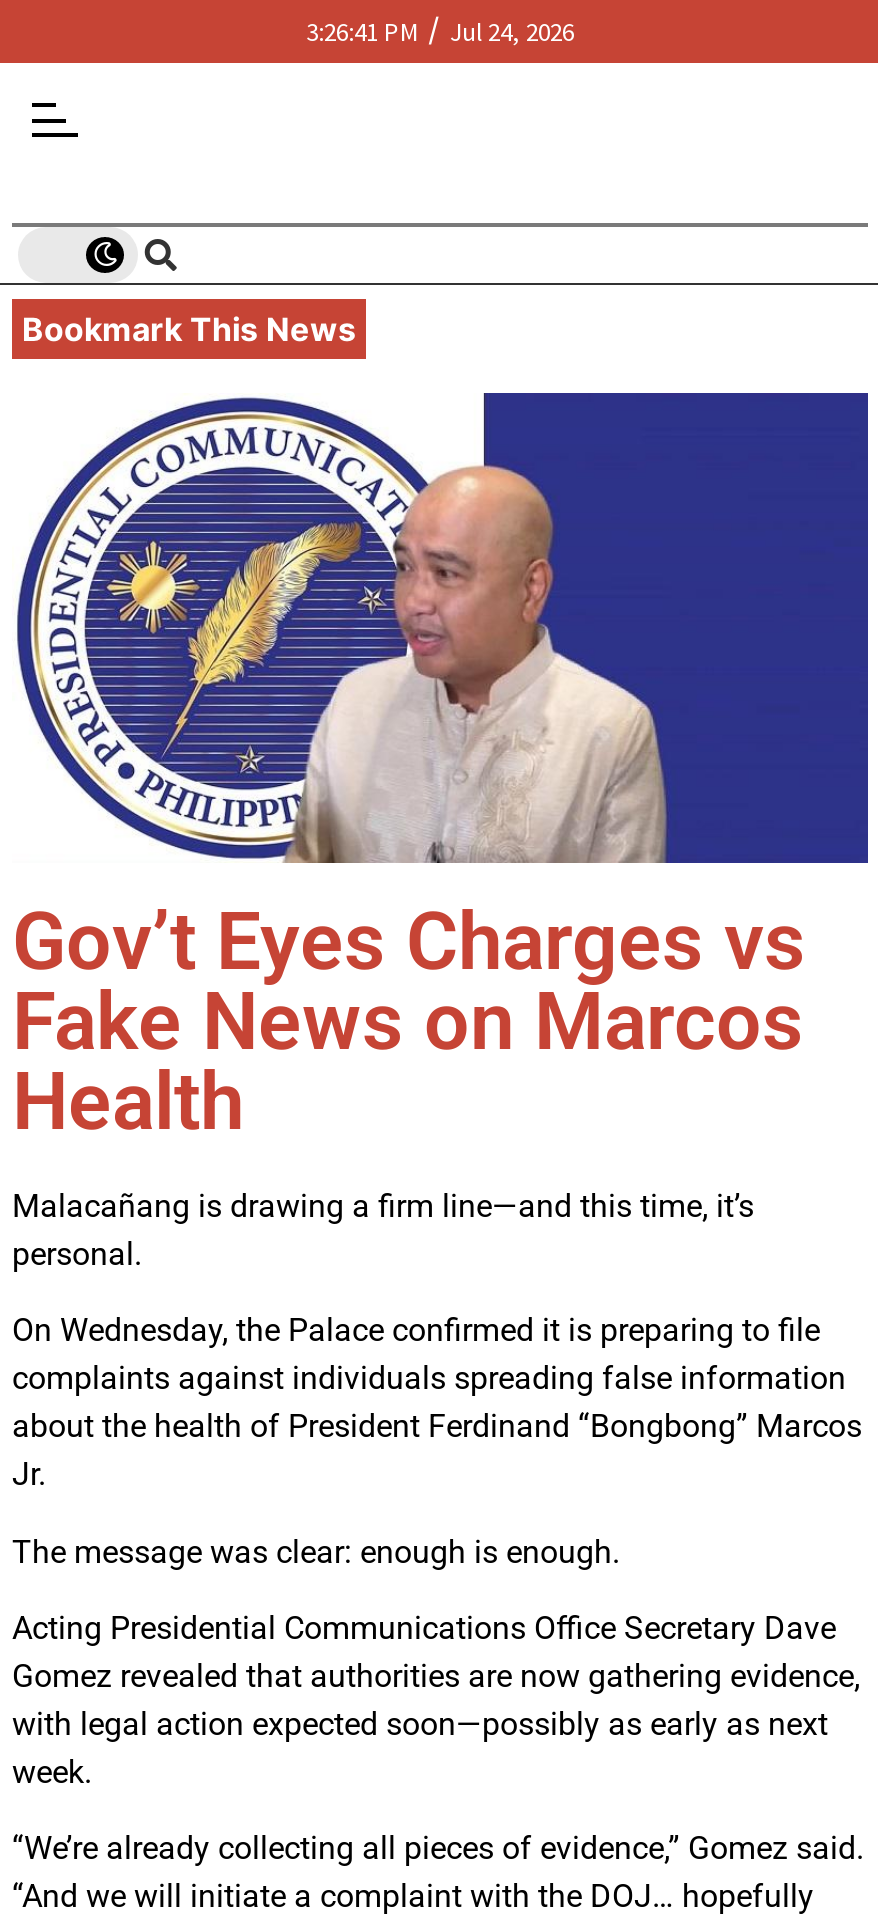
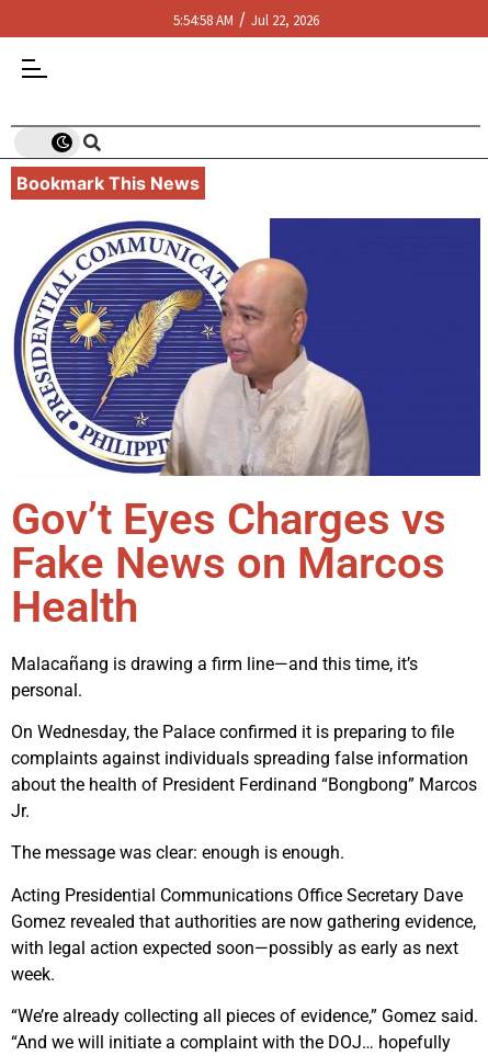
- 3:26:41 PM / Jul 24, 2026
+ 5:54:58 AM / Jul 22, 2026
